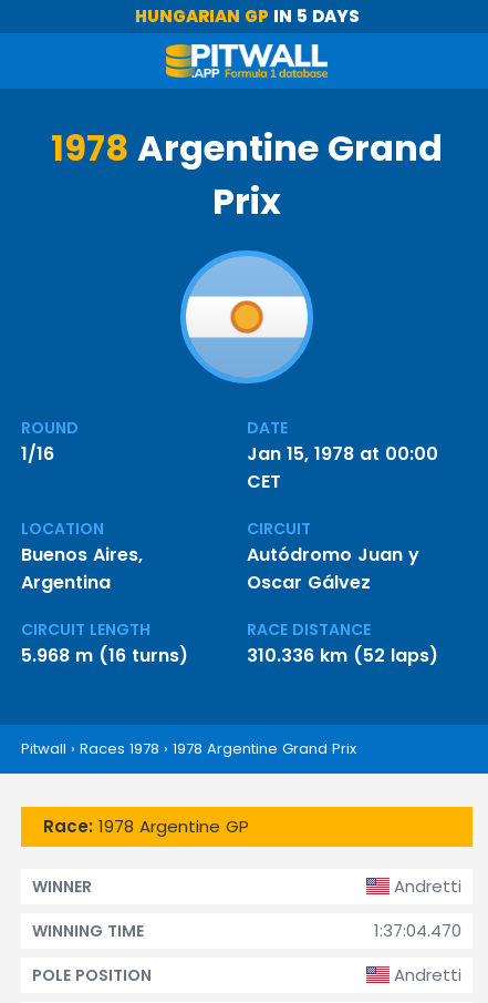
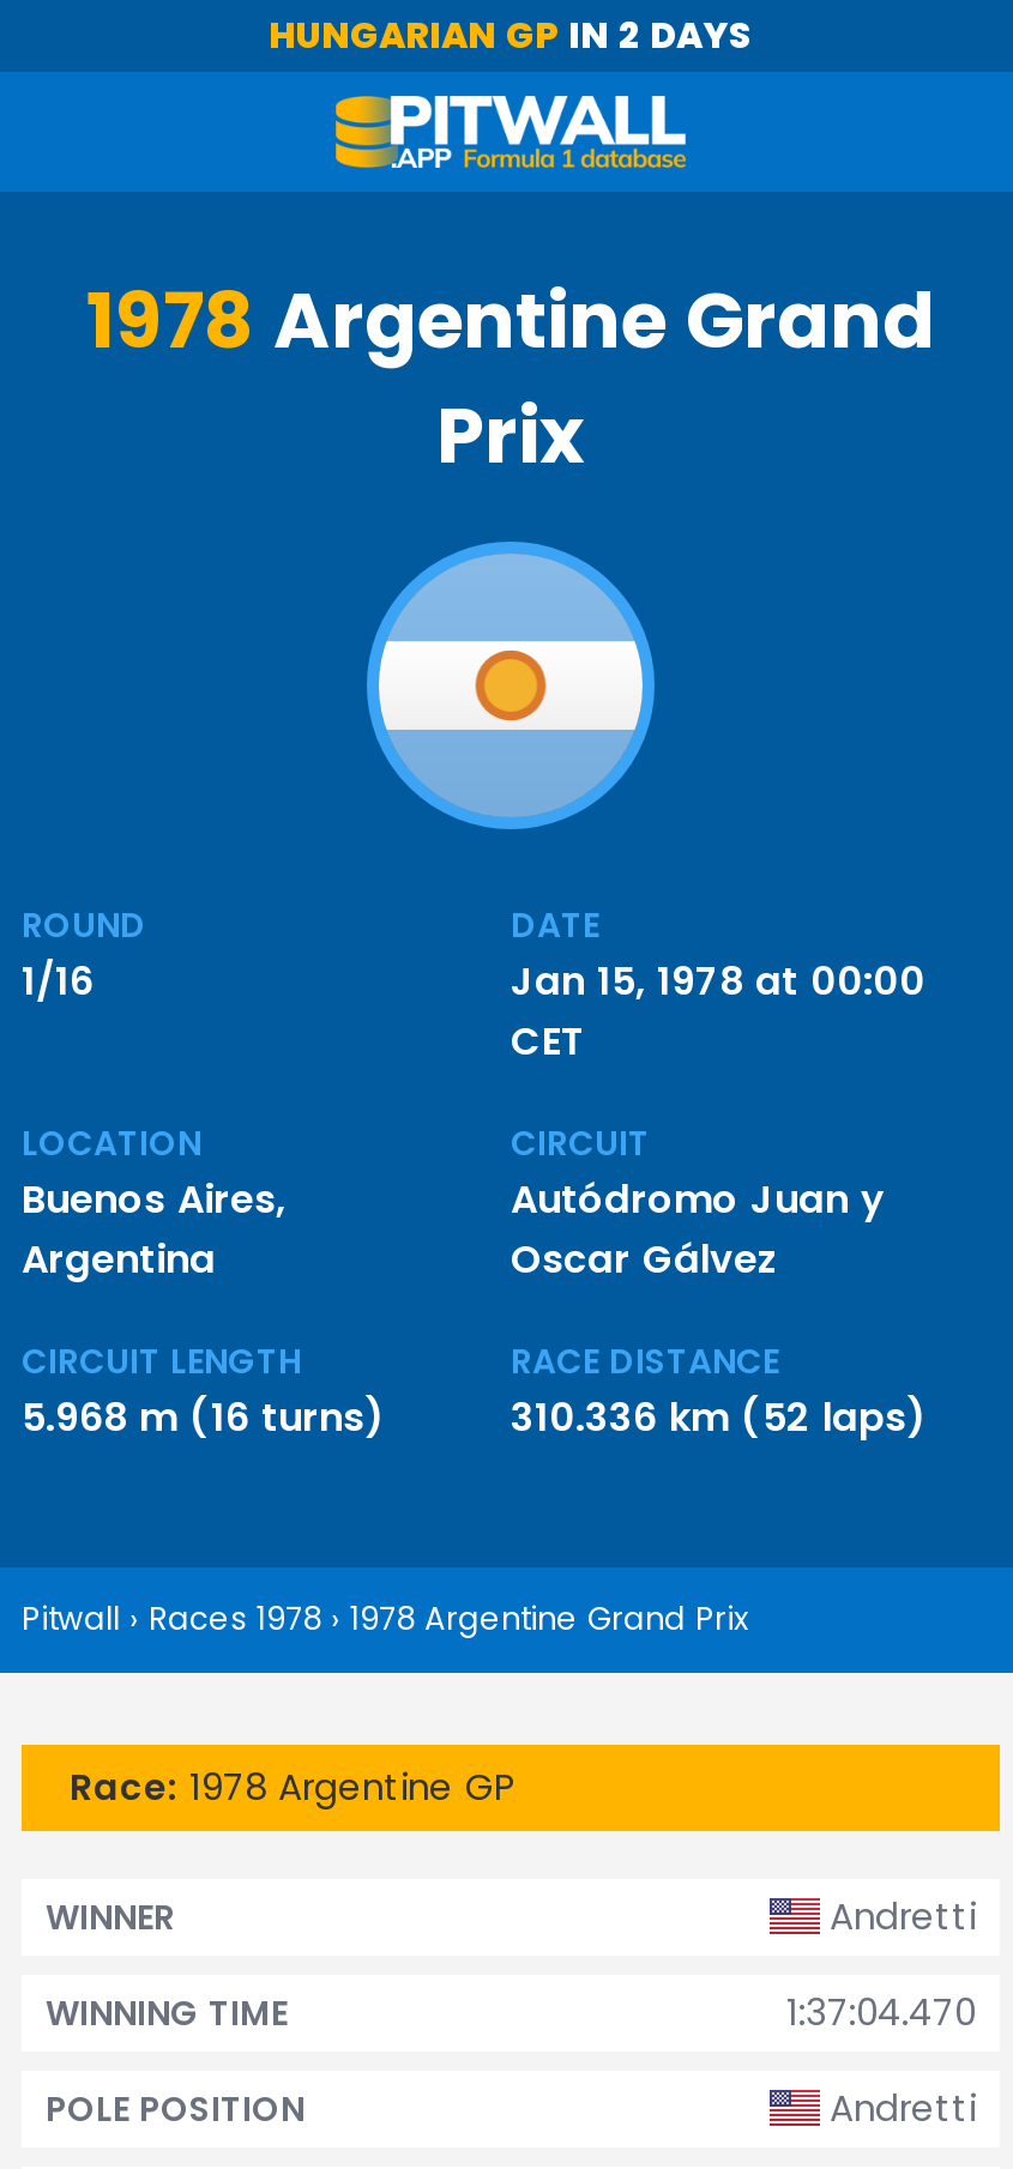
- HUNGARIAN GP IN 5 DAYS
+ HUNGARIAN GP IN 2 DAYS
